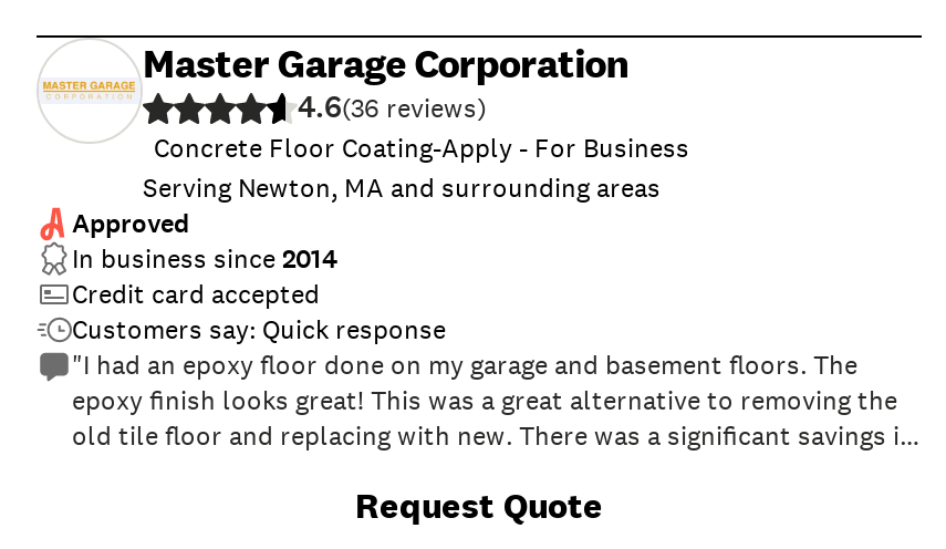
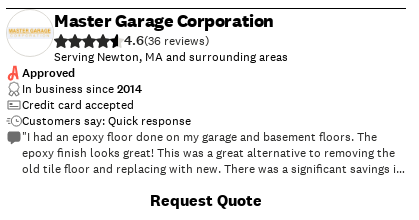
- Concrete Floor Coating-Apply - For Business
